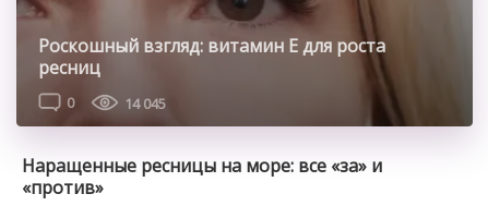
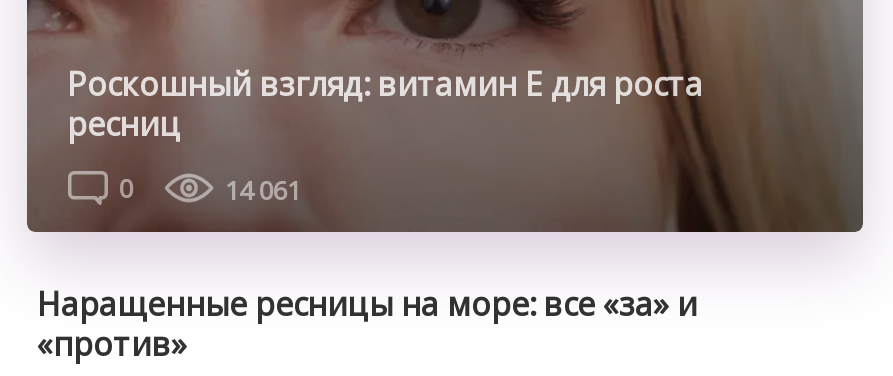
- 14 045
+ 14 061
